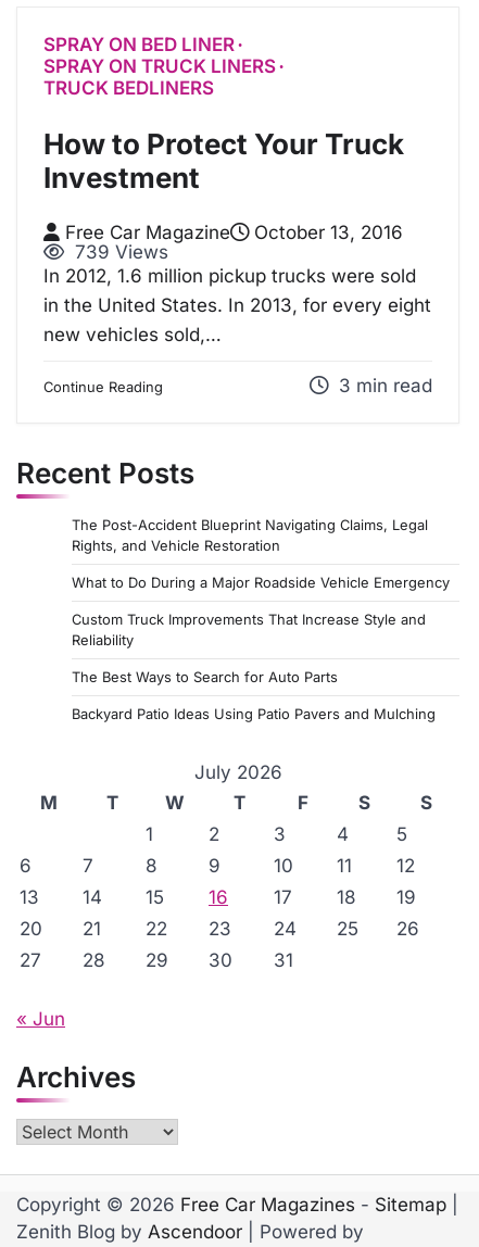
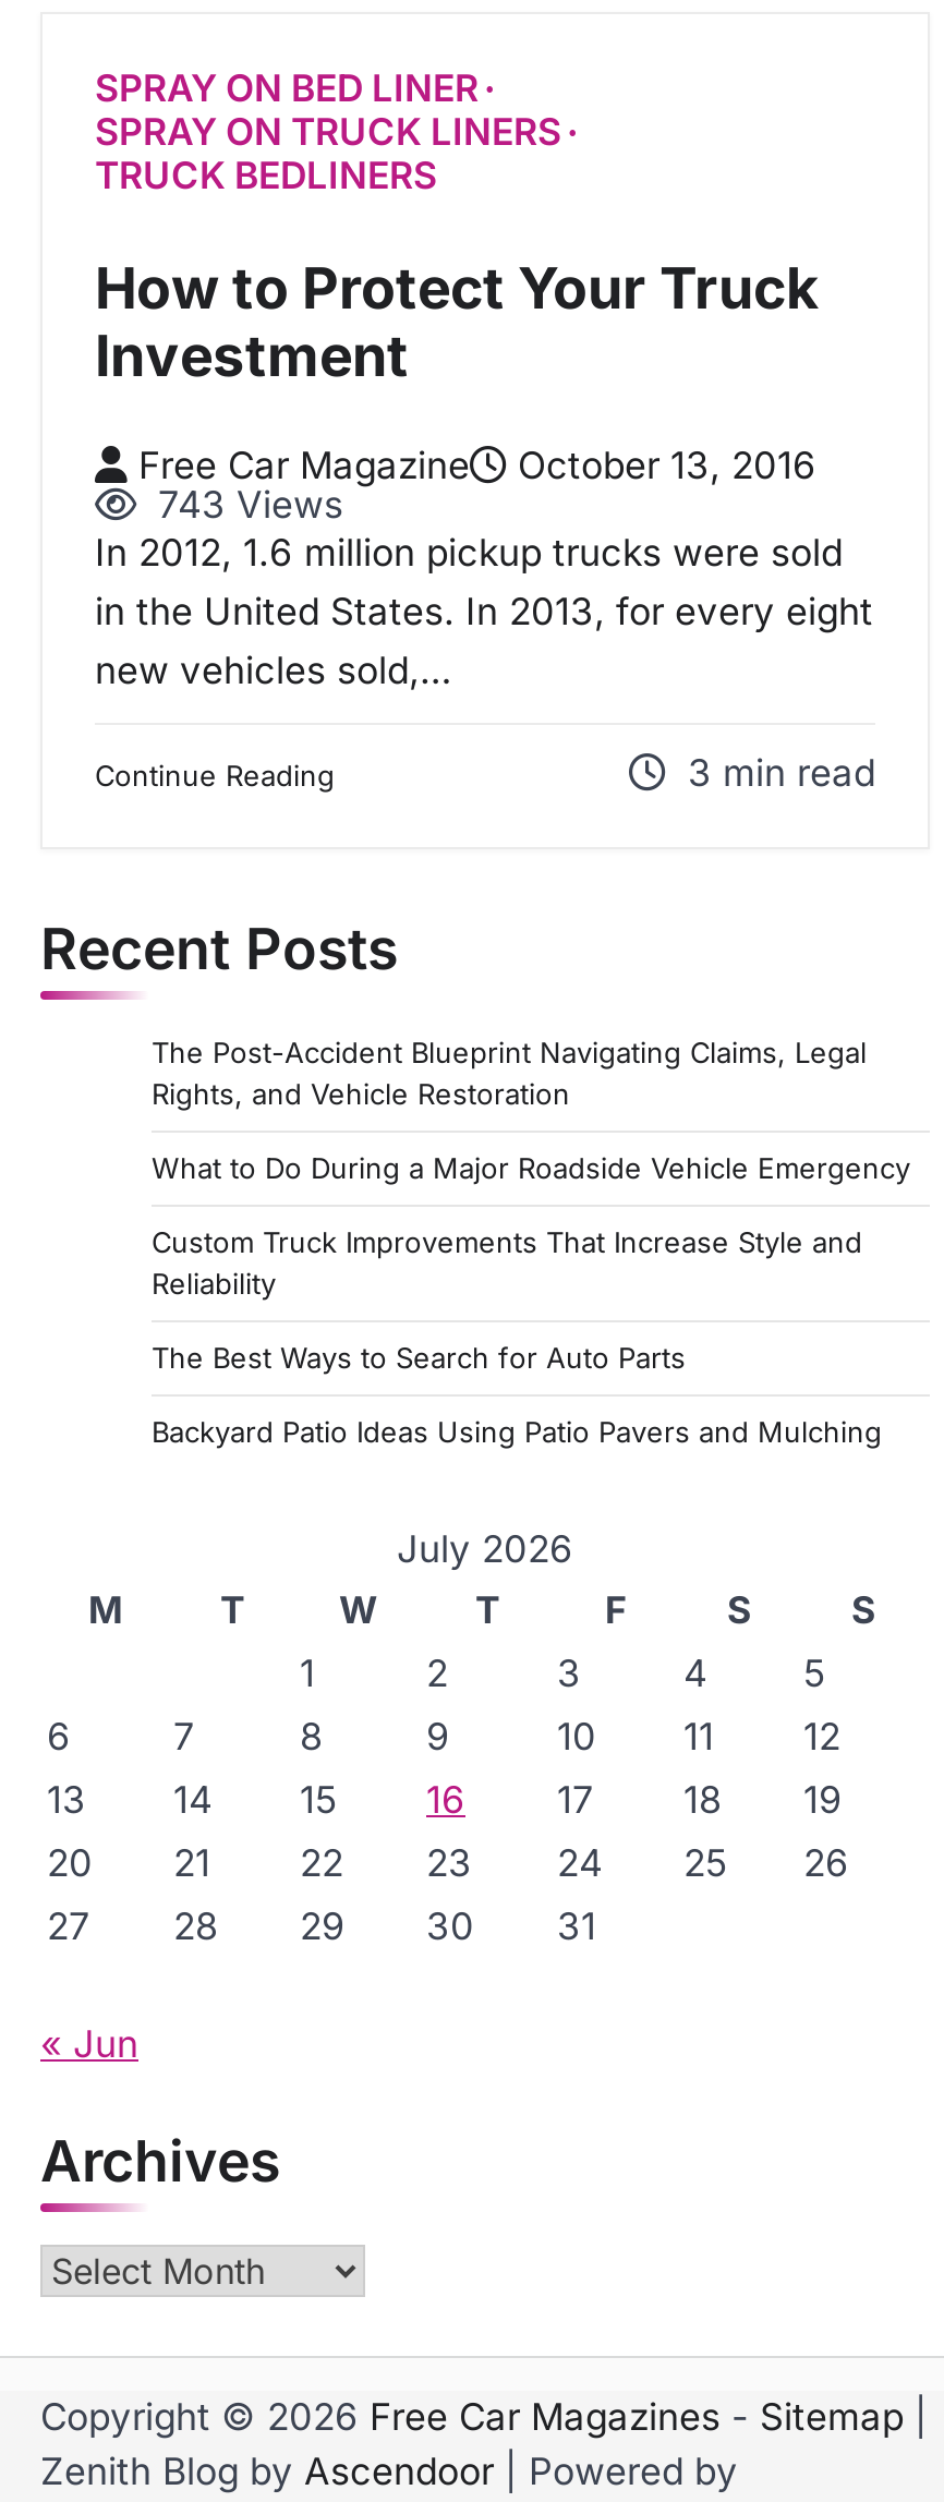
- 739 Views
+ 743 Views
